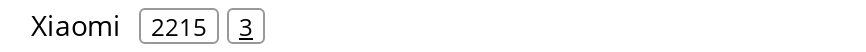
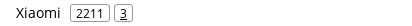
- Xiaomi 2215 3
+ Xiaomi 2211 3
